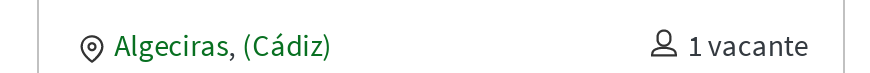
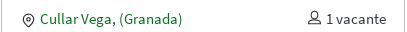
- Algeciras, (Cádiz)
+ Cullar Vega, (Granada)
